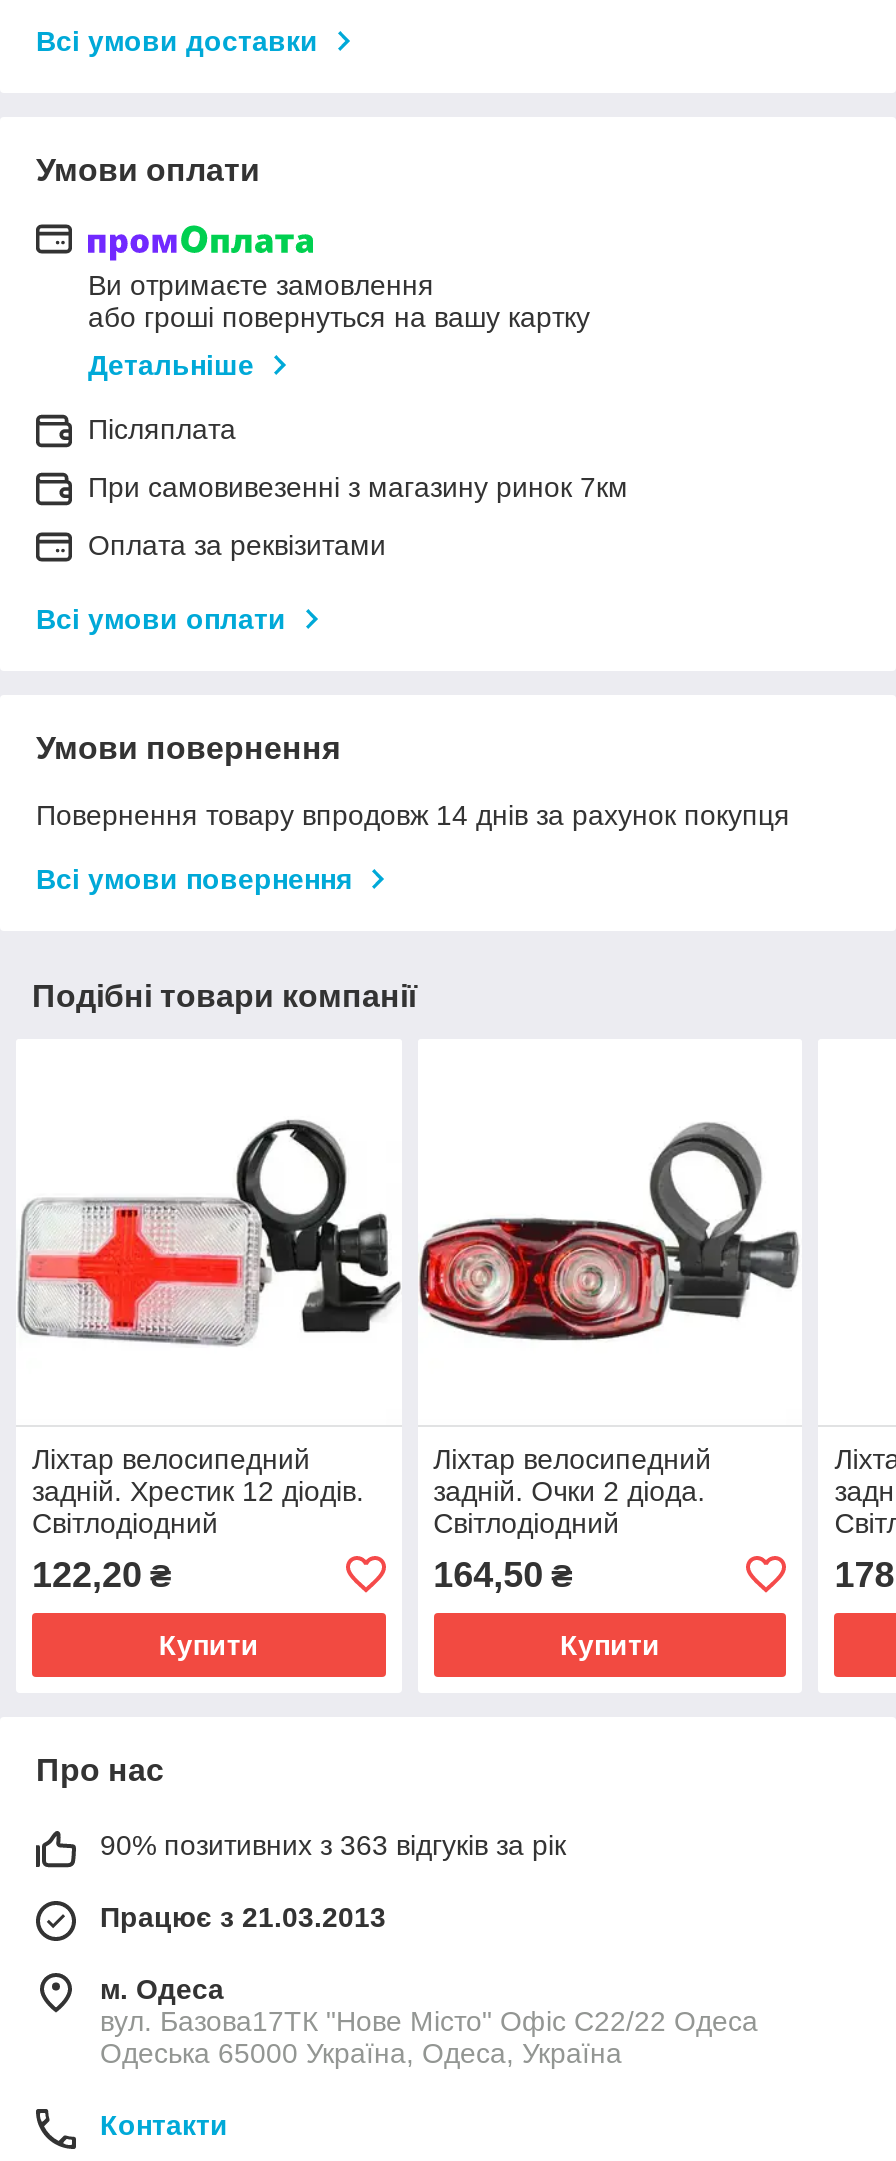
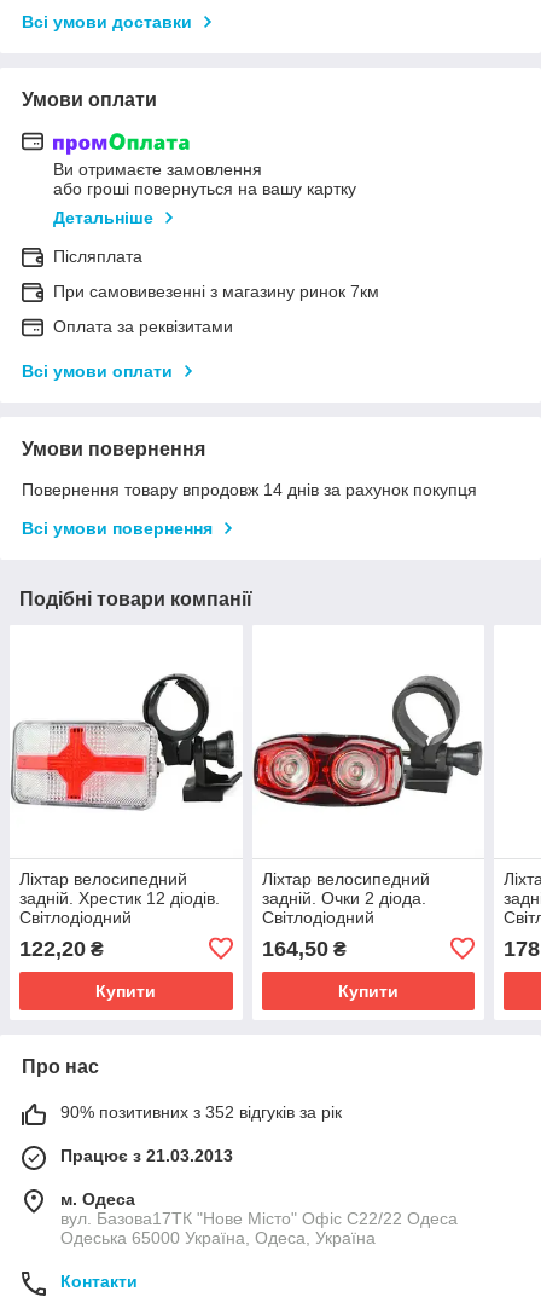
- 90% позитивних з 363 відгуків за рік
+ 90% позитивних з 352 відгуків за рік
